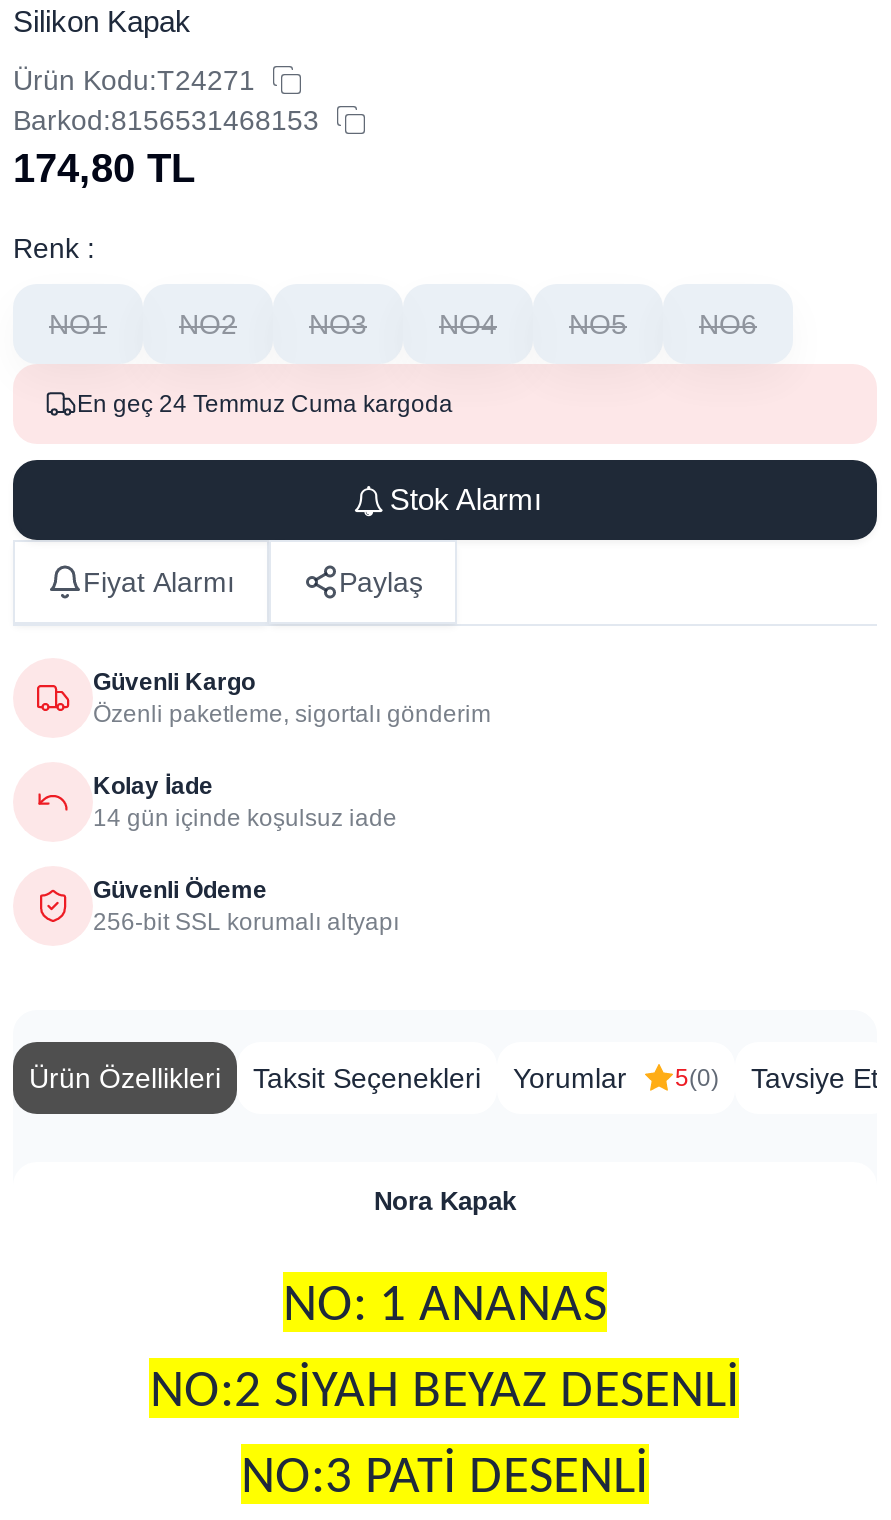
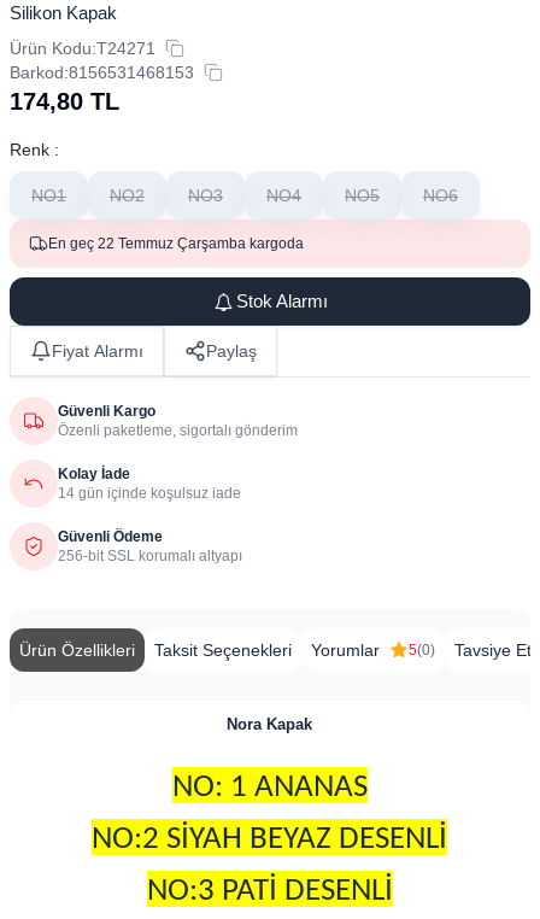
- En geç 24 Temmuz Cuma kargoda
+ En geç 22 Temmuz Çarşamba kargoda
